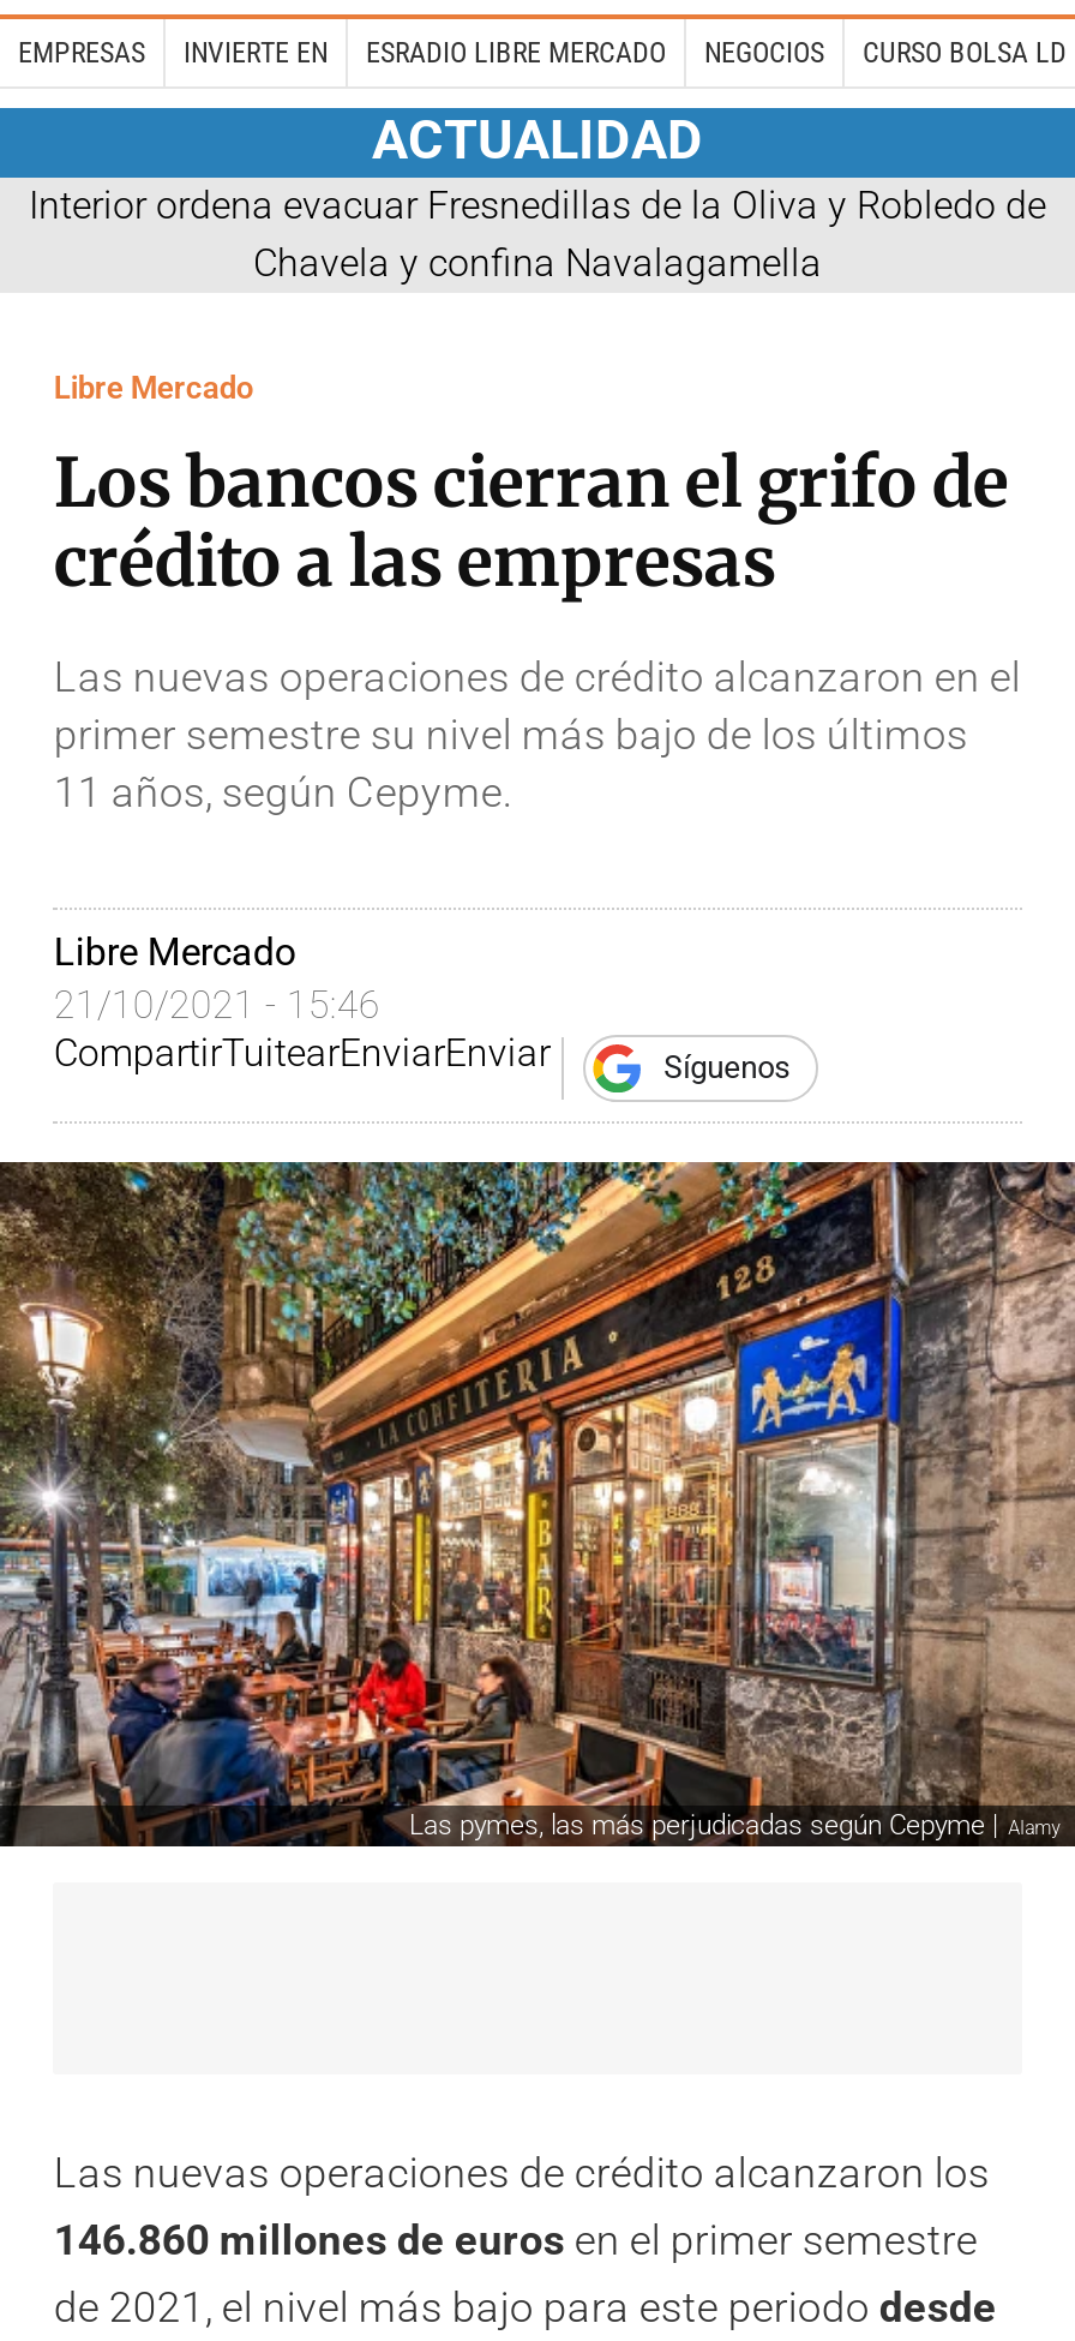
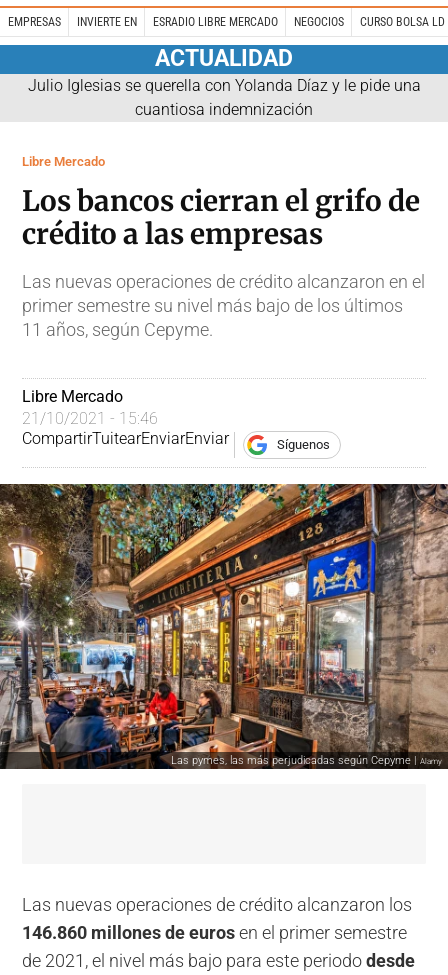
- Interior ordena evacuar Fresnedillas de la Oliva y Robledo de
- Chavela y confina Navalagamella
+ Julio Iglesias se querella con Yolanda Díaz y le pide una
+ cuantiosa indemnización
